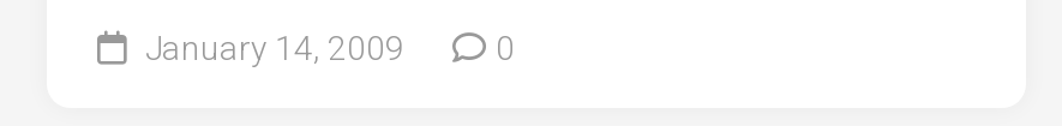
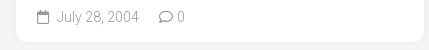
- January 14, 2009
+ July 28, 2004
